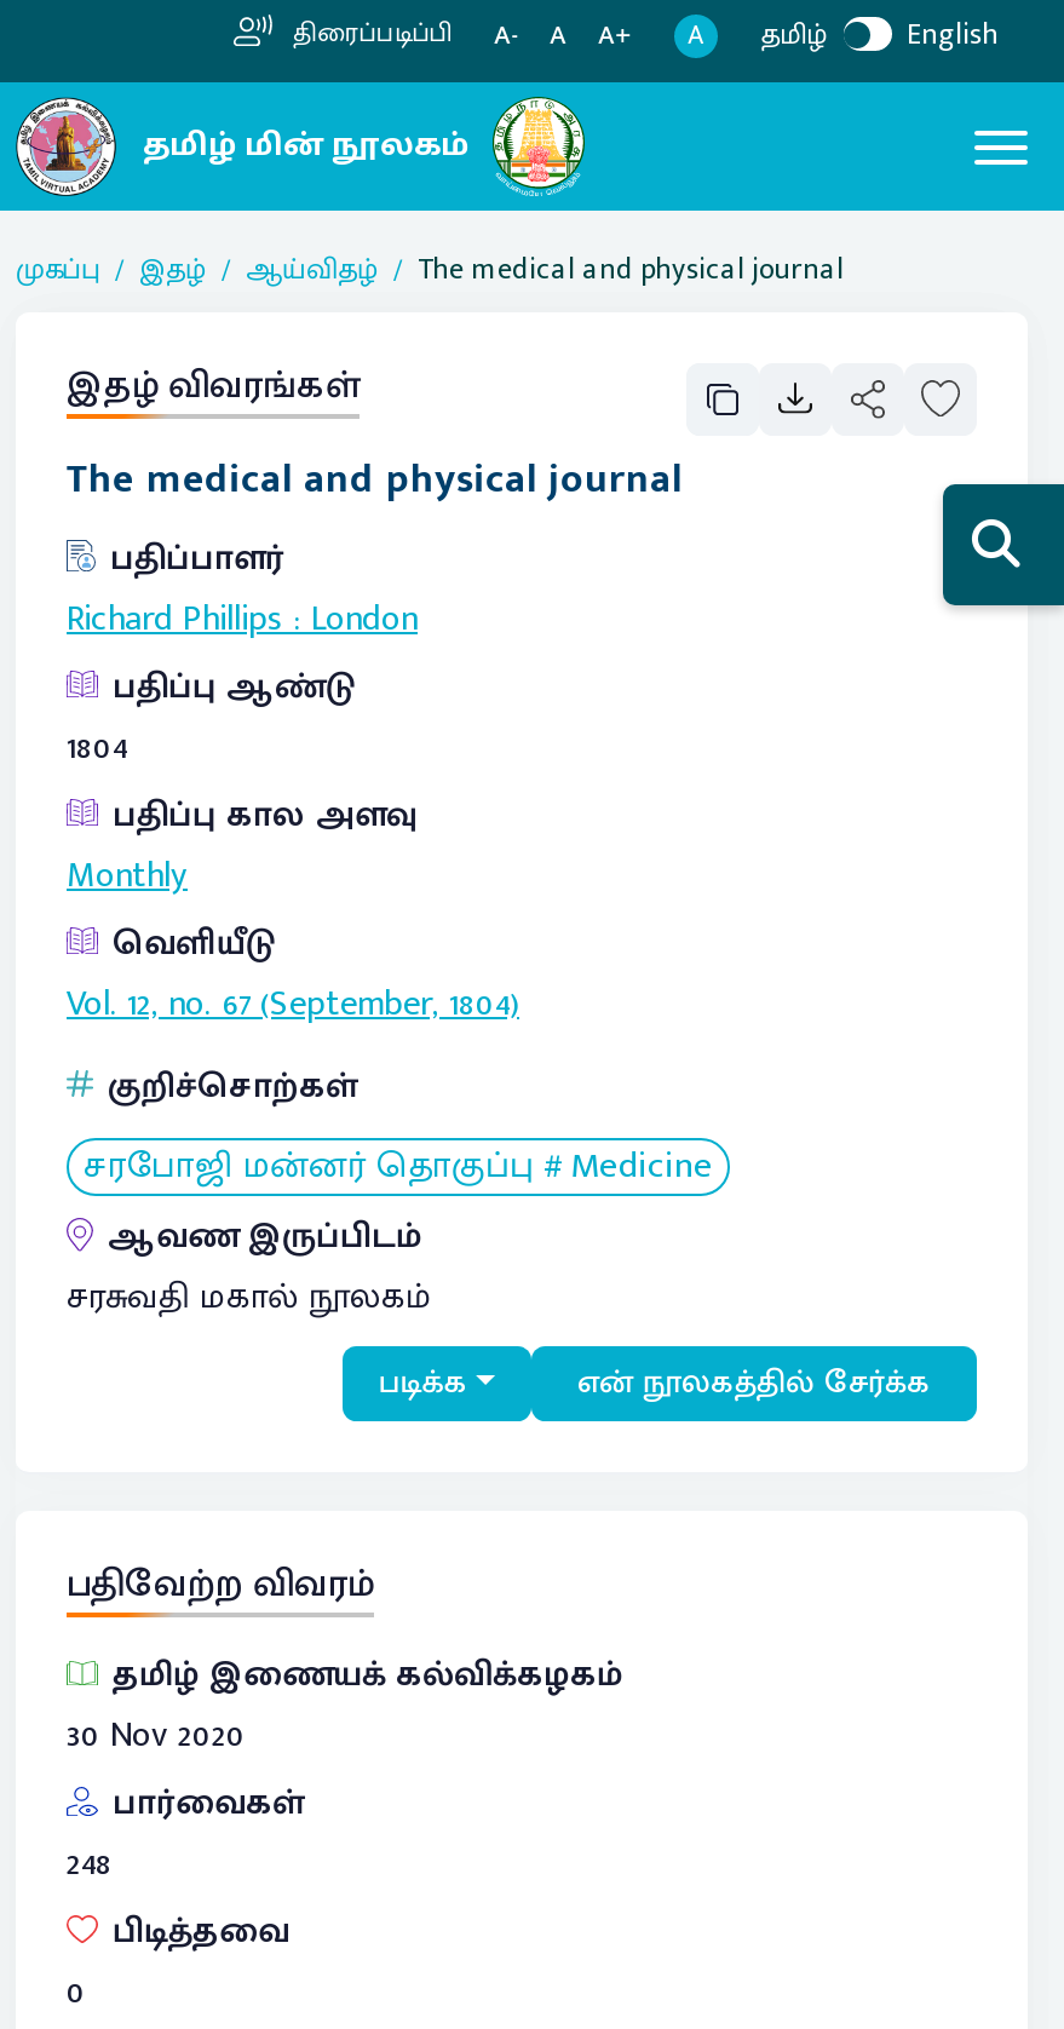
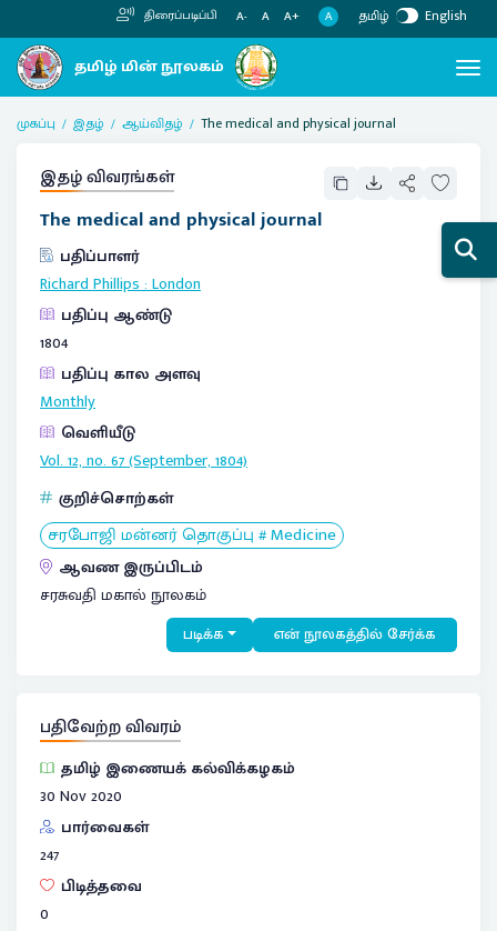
- 248
+ 247
